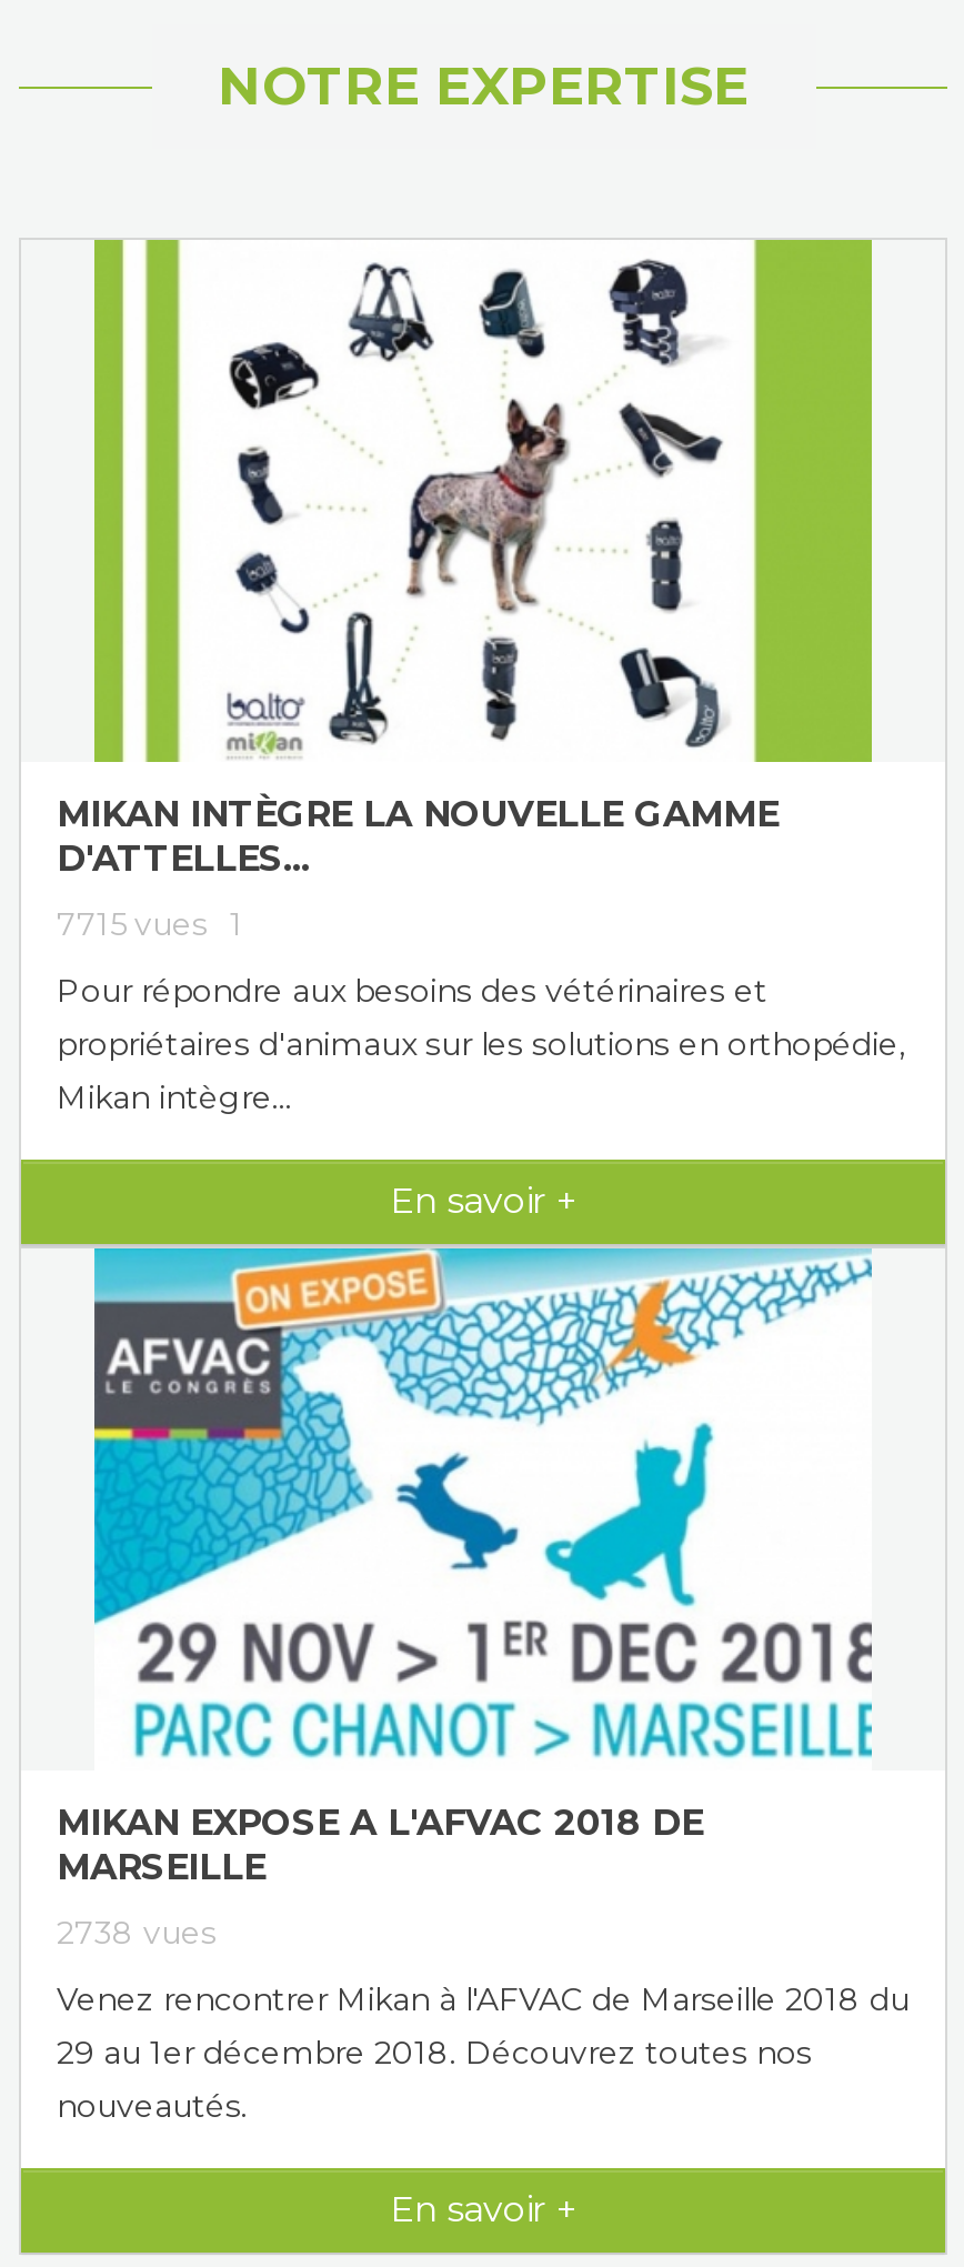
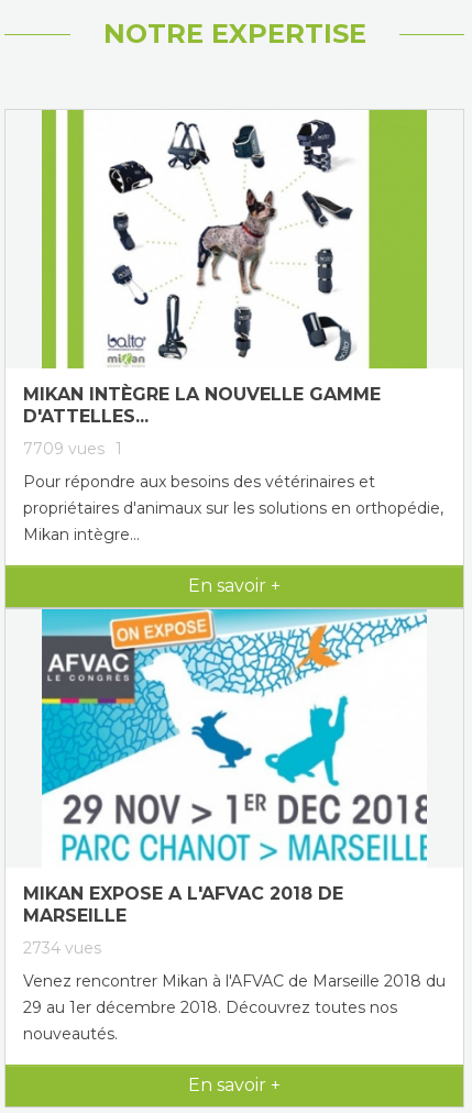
- 7715 vues 1
+ 7709 vues 1

- 2738 vues
+ 2734 vues
